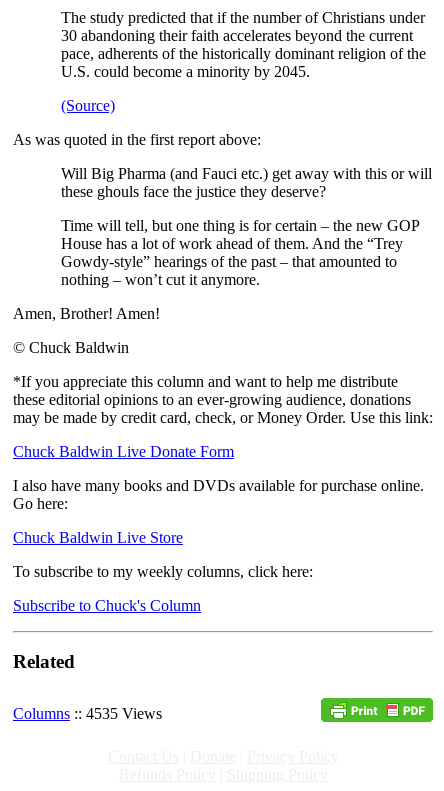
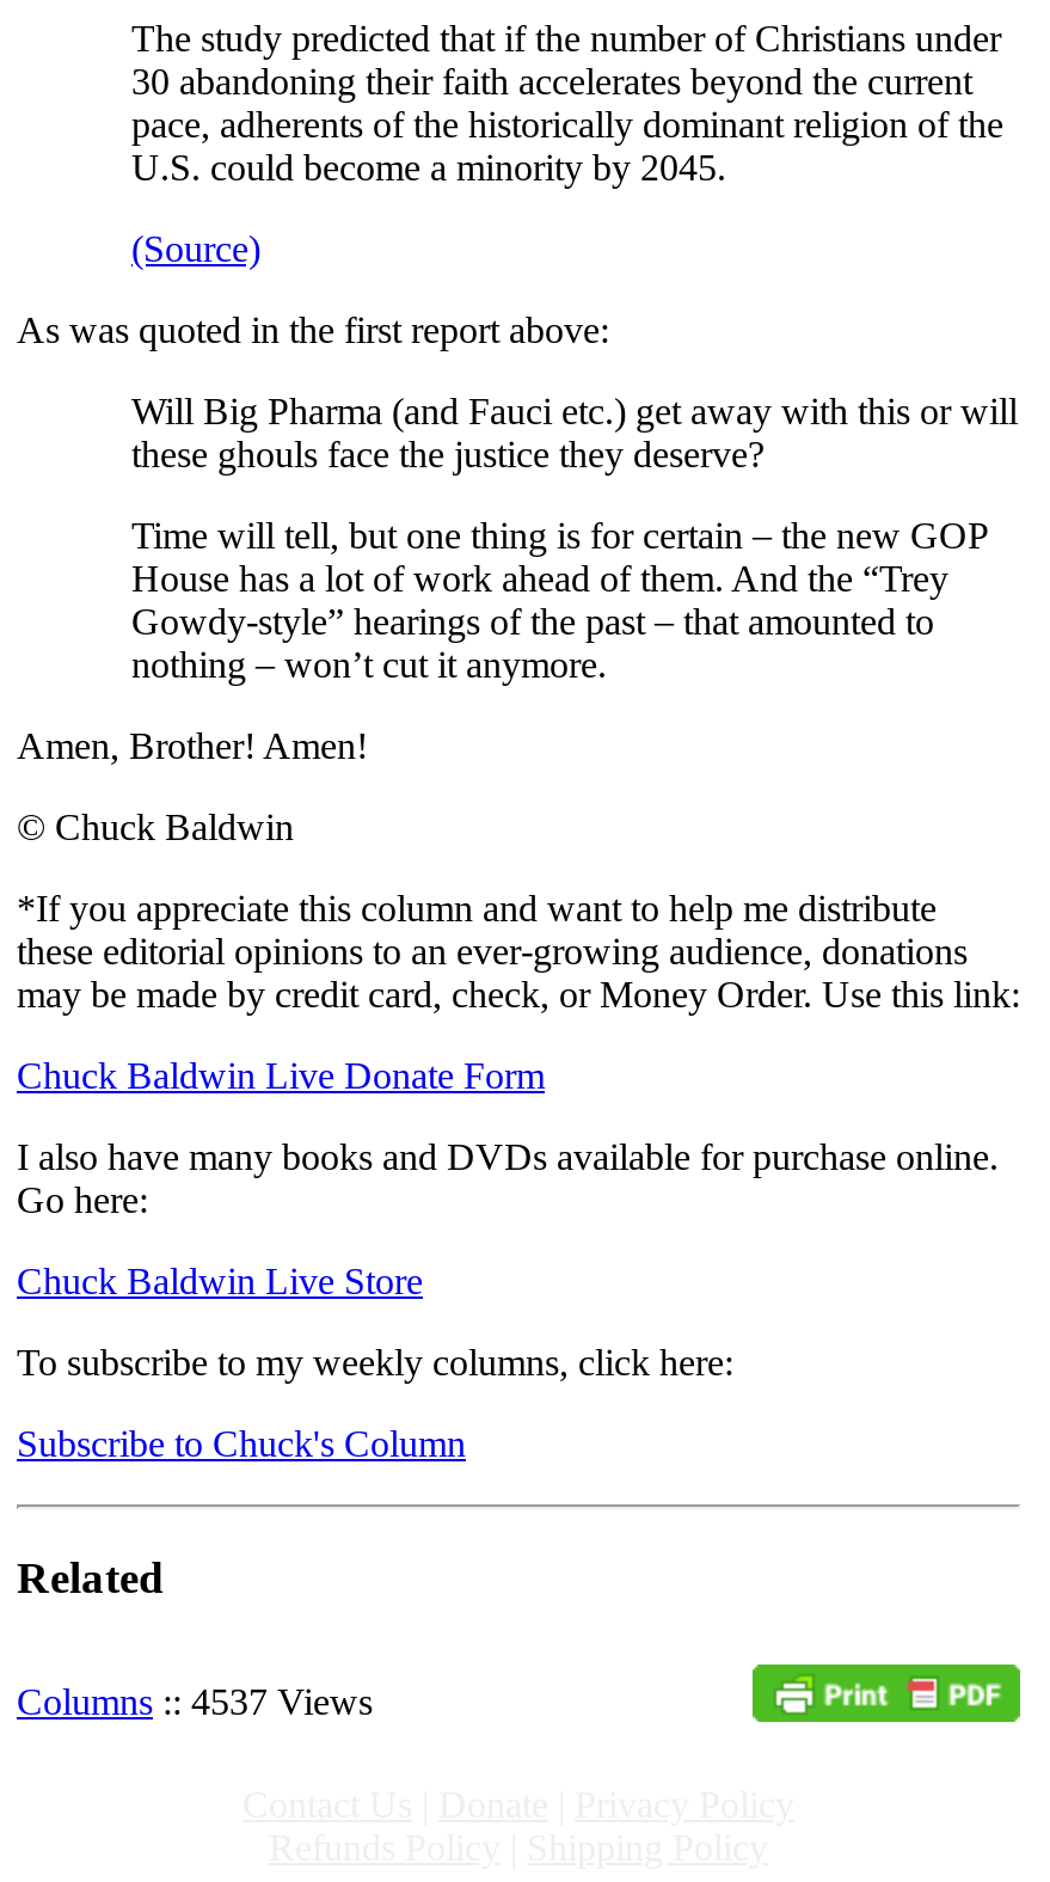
- Columns:: 4535 Views
+ Columns:: 4537 Views
